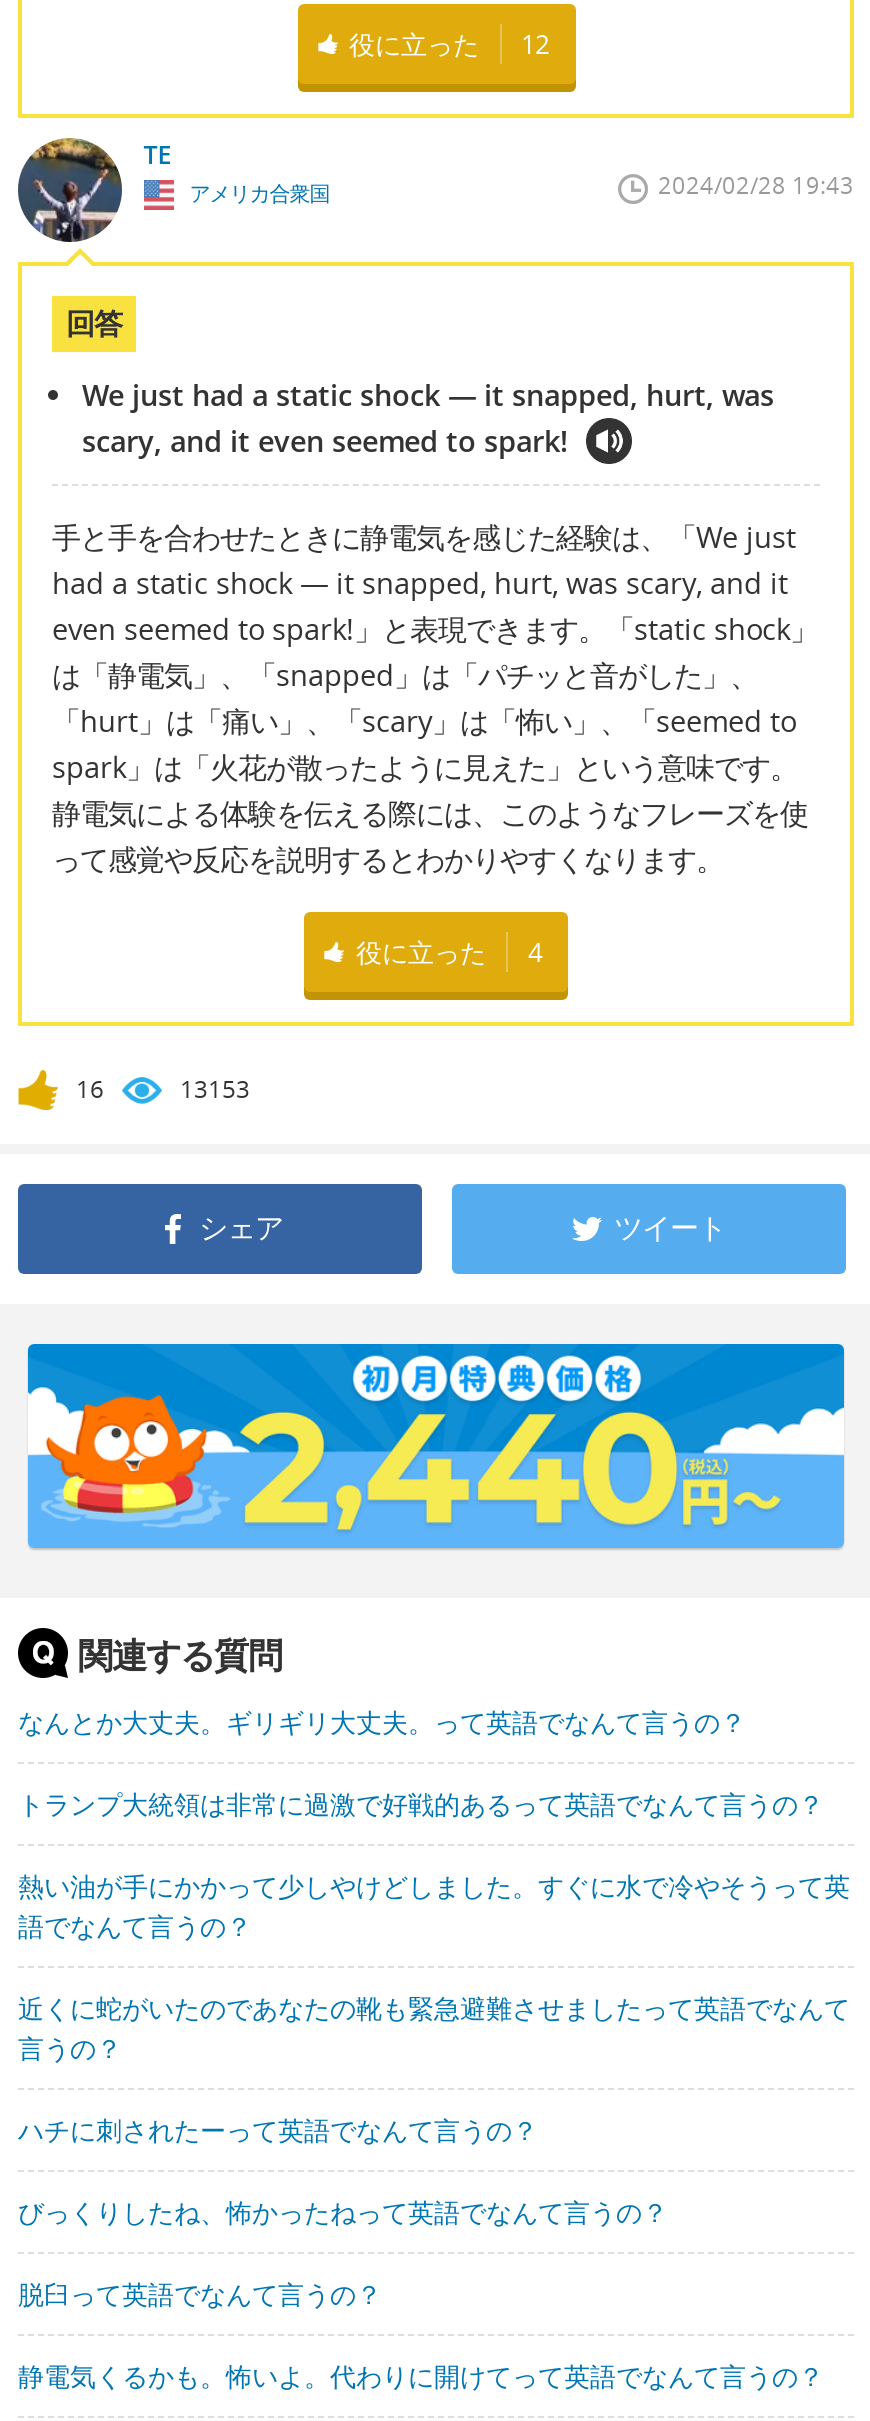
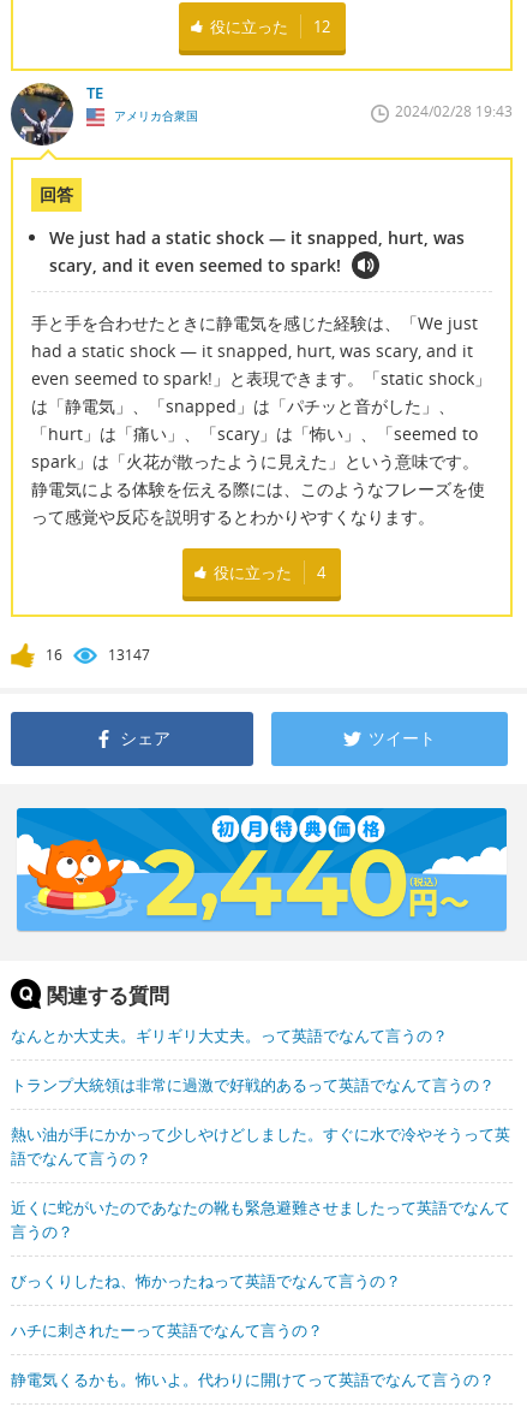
- 13153
+ 13147

moved down: ハチに刺されたーって英語でなんて言うの？

- 脱臼って英語でなんて言うの？
